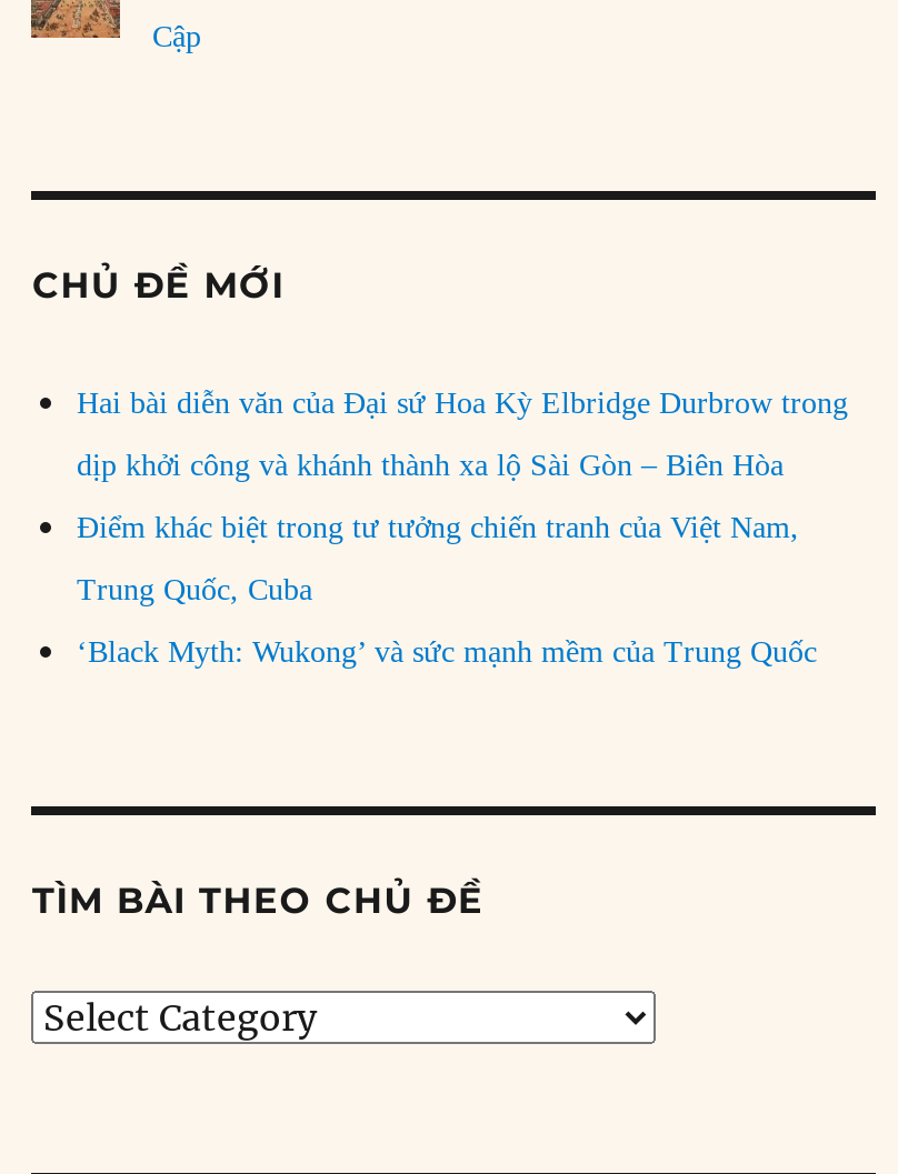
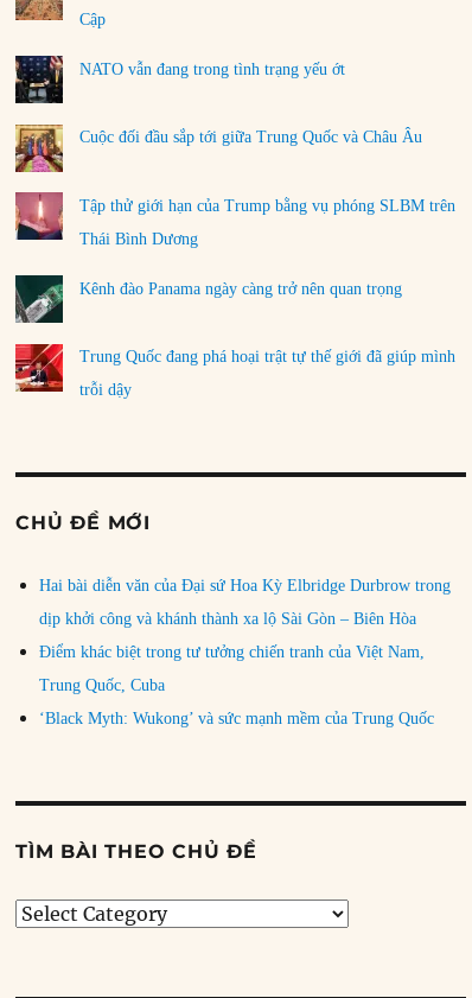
+ [image]
+ NATO vẫn đang trong tình trạng yếu ớt

+ [image]
+ Tập thử giới hạn của Trump bằng vụ phóng SLBM trên
+ Thái Bình Dương
+ Kênh đào Panama ngày càng trở nên quan trọng

+ [image]
+ Trung Quốc đang phá hoại trật tự thế giới đã giúp mình
+ trỗi dậy

+ [image]

+ [image]
+ Cuộc đối đầu sắp tới giữa Trung Quốc và Châu Âu
